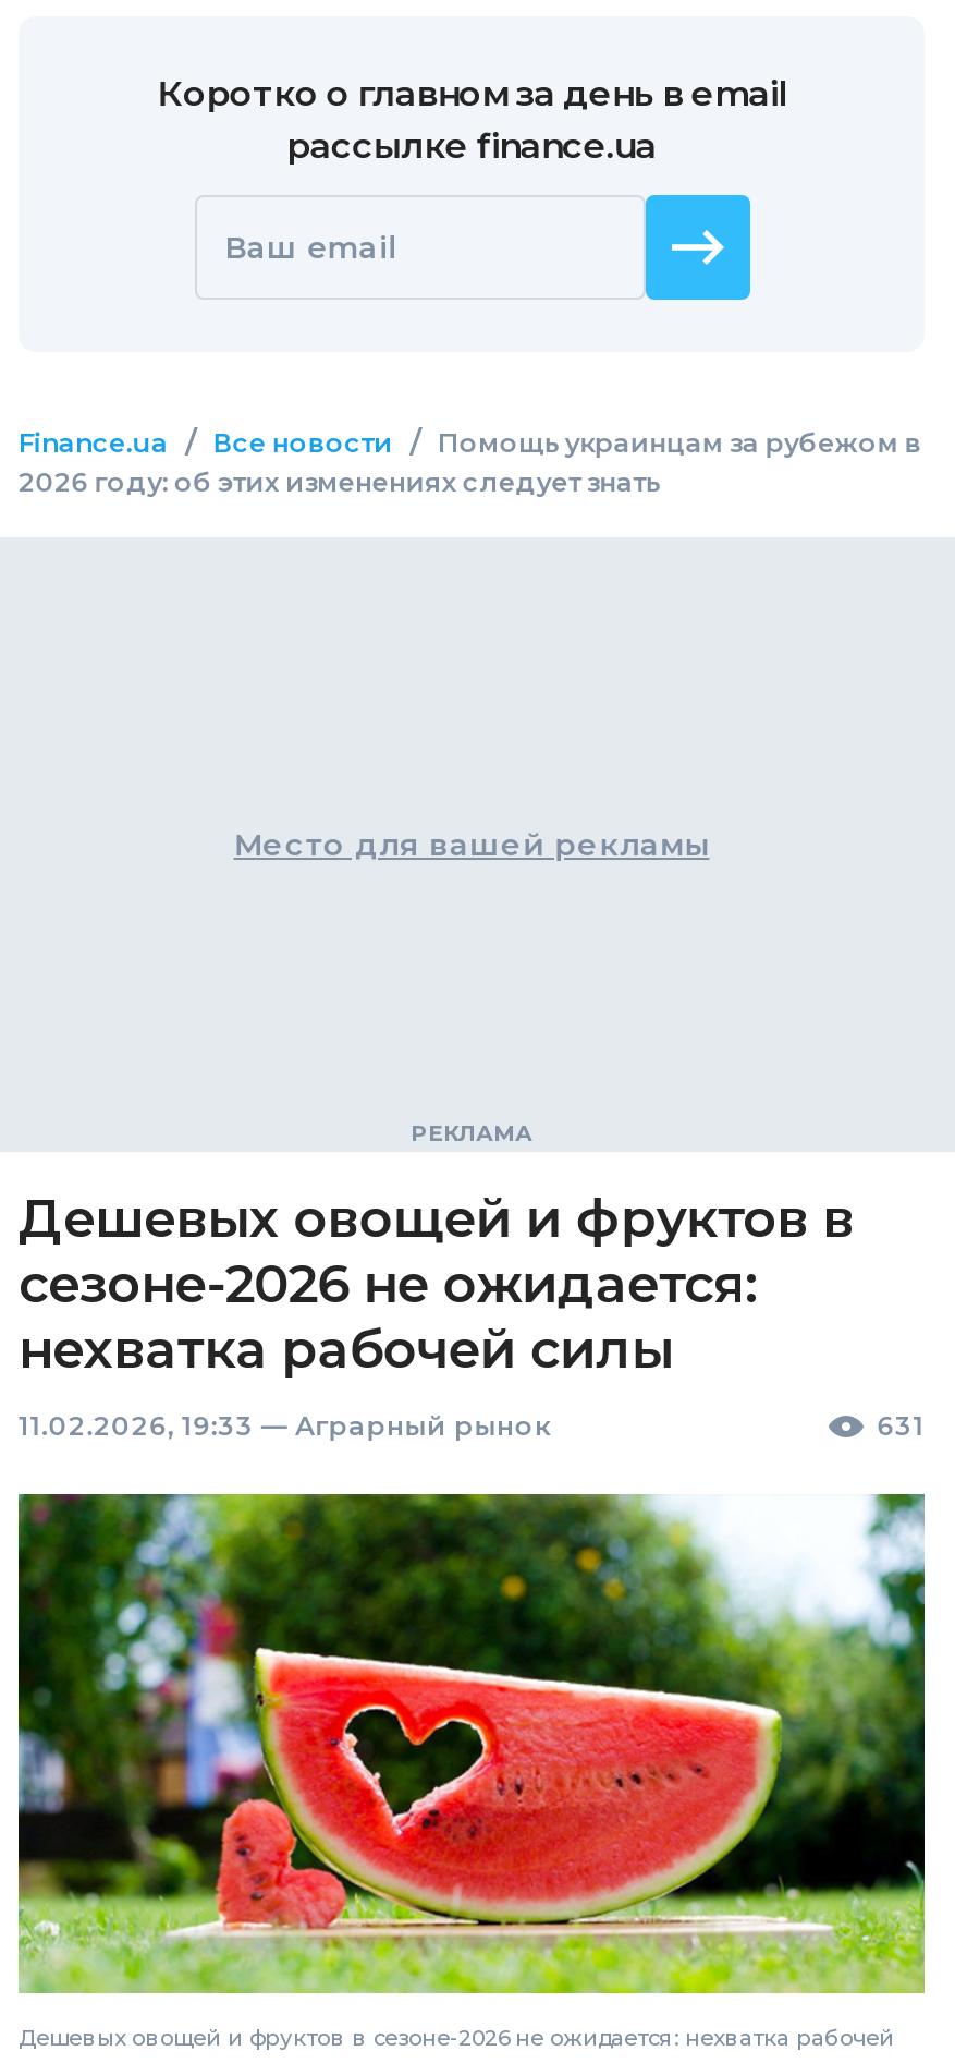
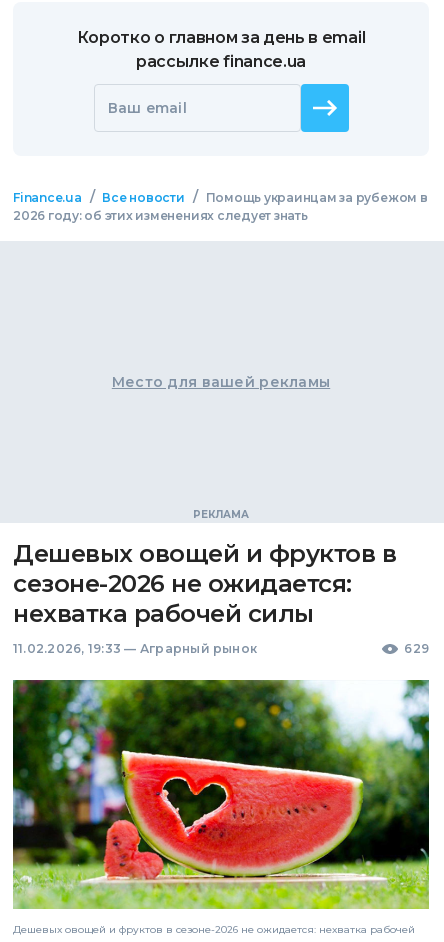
- 631
+ 629
